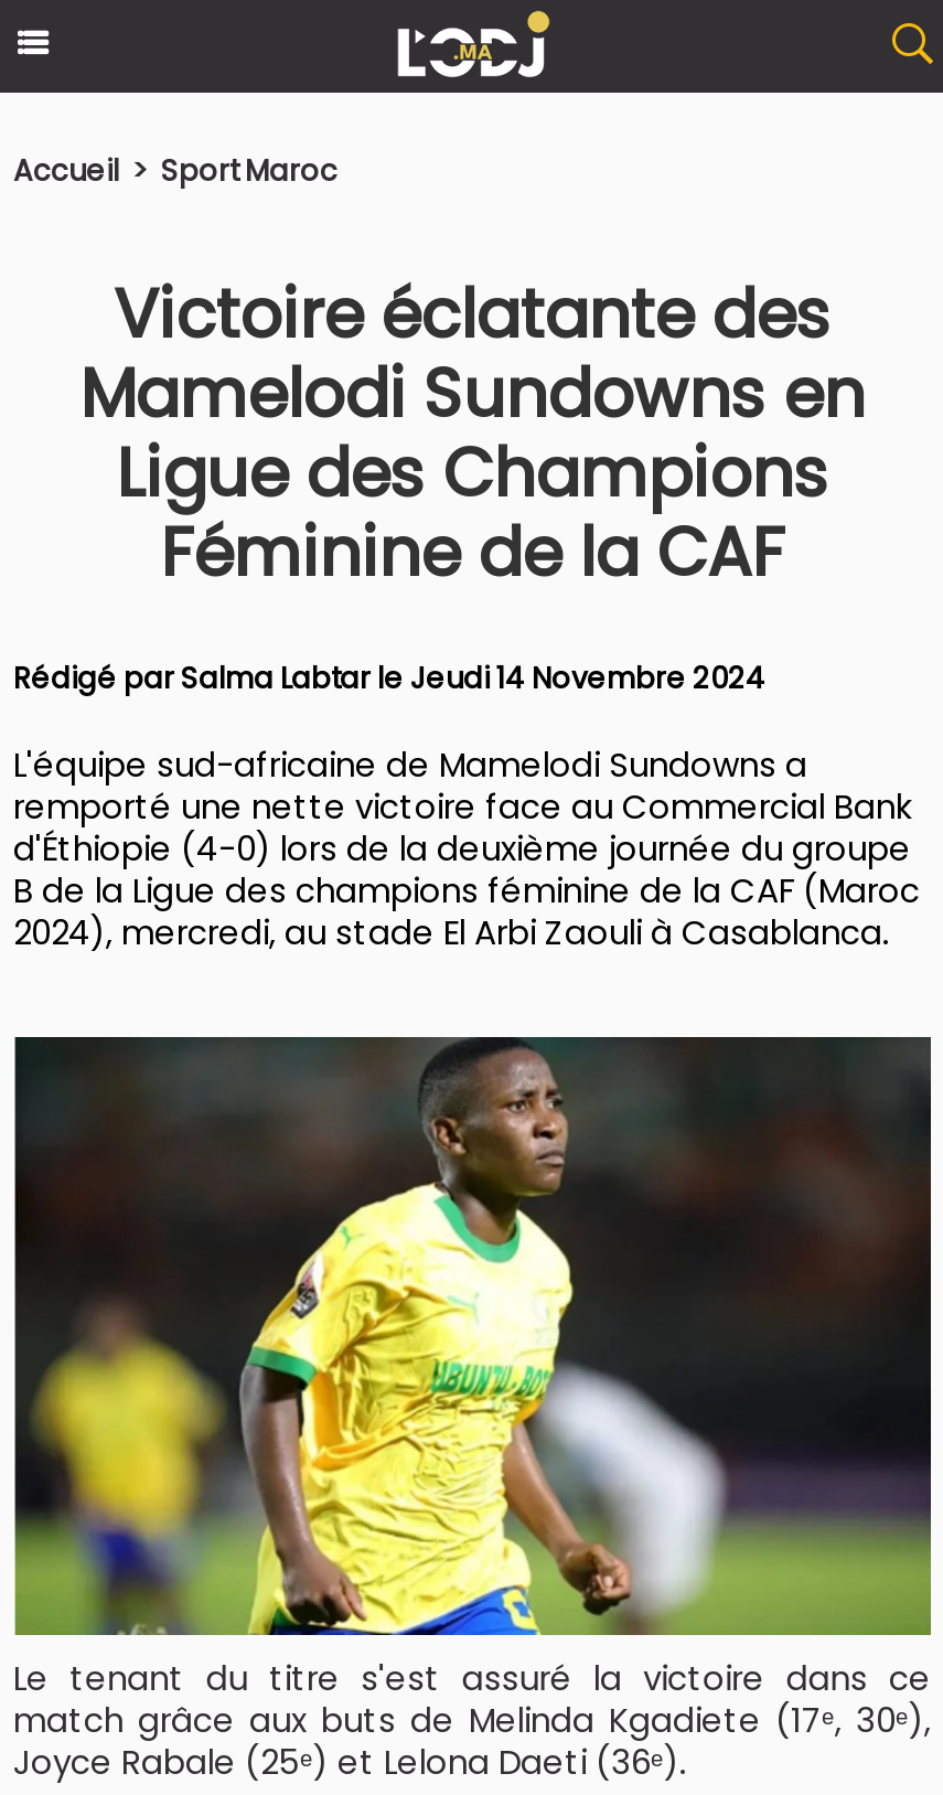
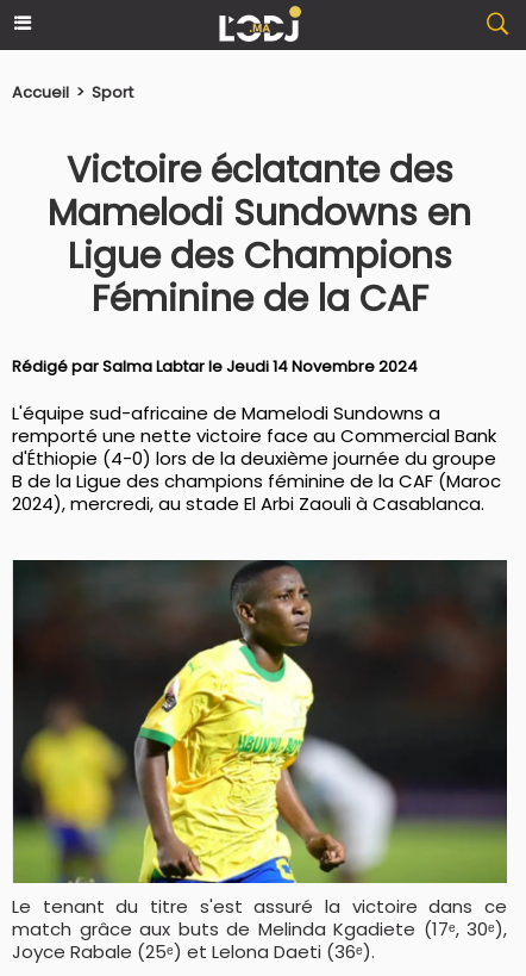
- Accueil > Sport Maroc
+ Accueil > Sport
